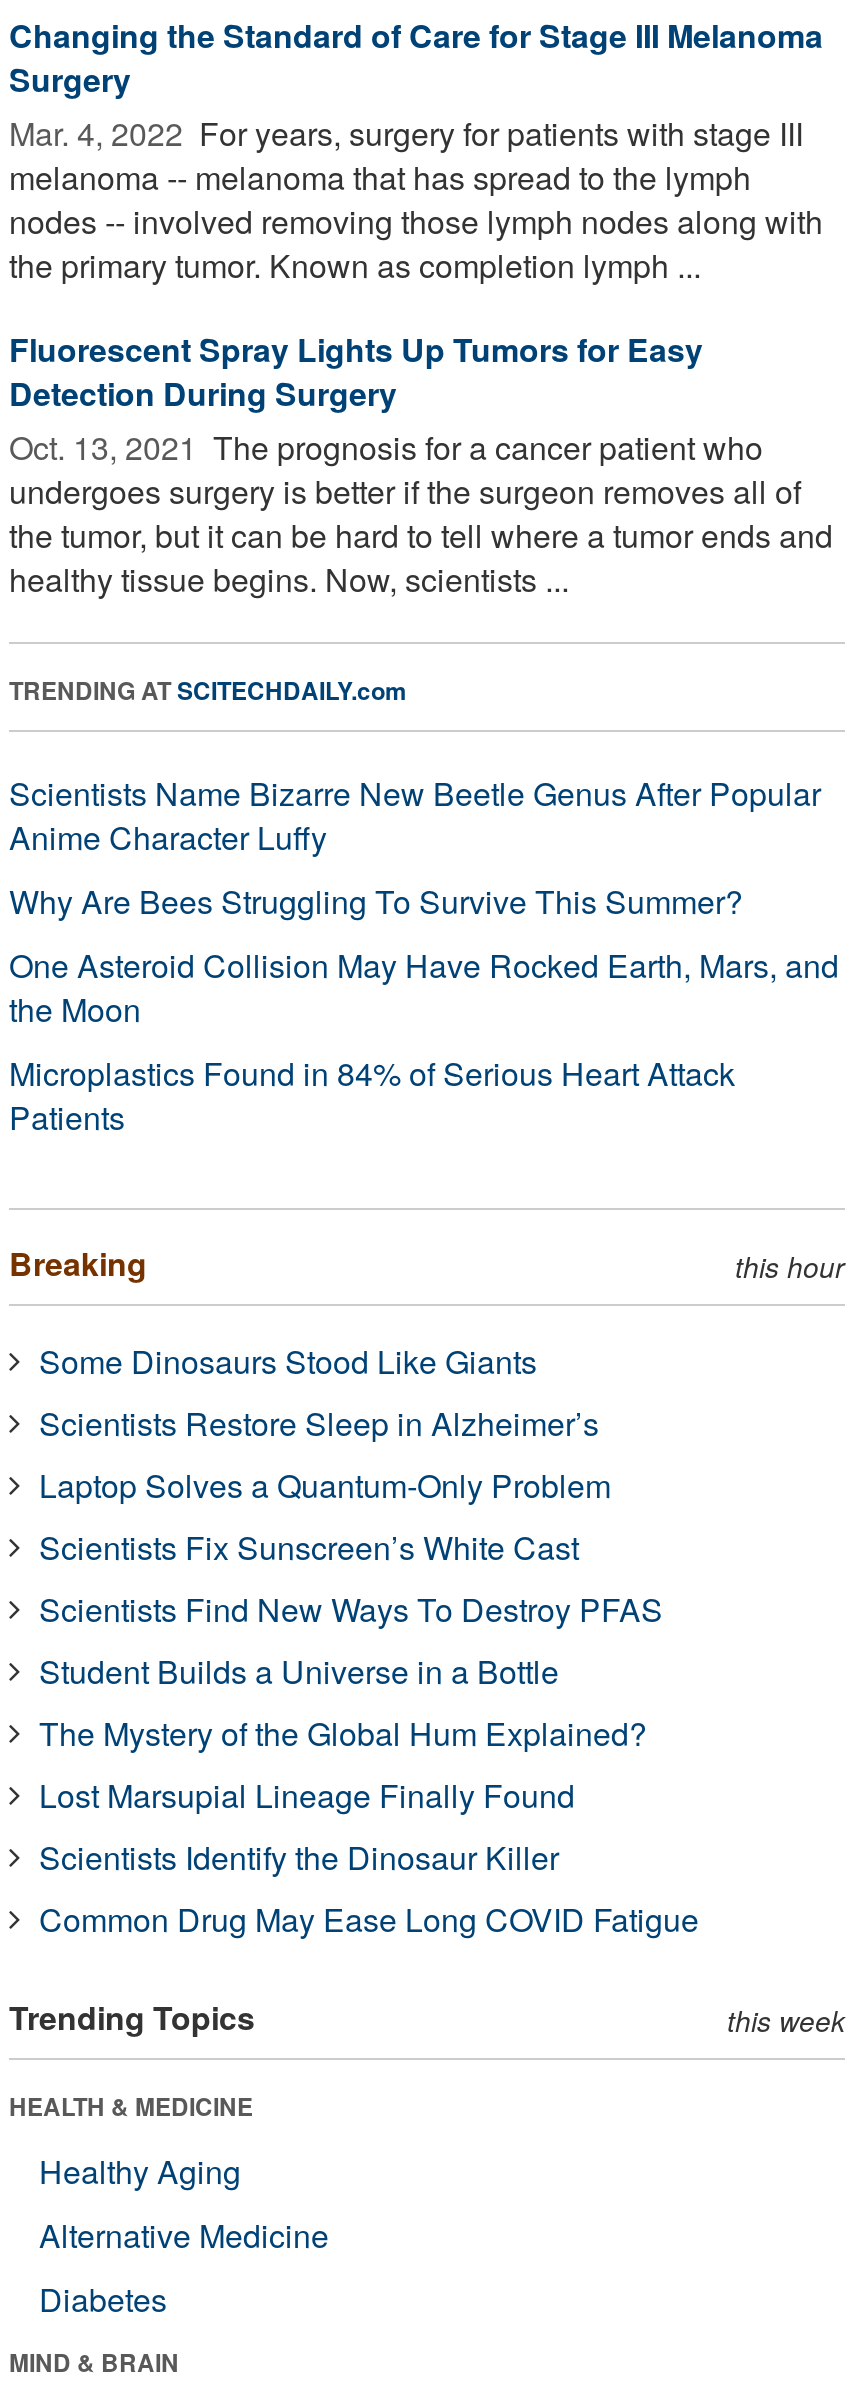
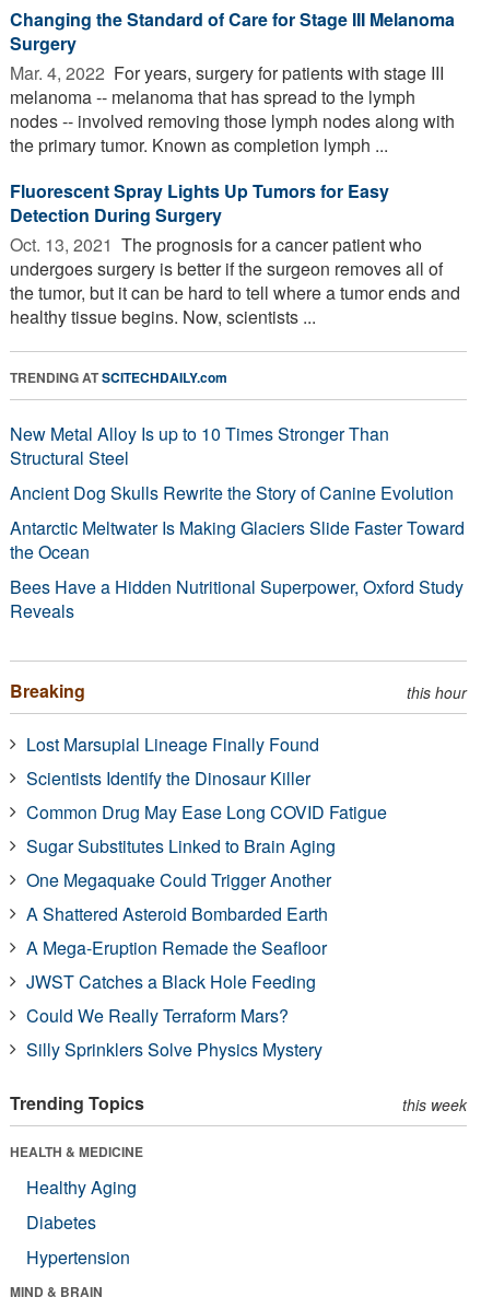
- Scientists Name Bizarre New Beetle Genus After Popular
- Anime Character Luffy
- Why Are Bees Struggling To Survive This Summer?
- One Asteroid Collision May Have Rocked Earth, Mars, and
- the Moon
- Microplastics Found in 84% of Serious Heart Attack
- Patients
+ New Metal Alloy Is up to 10 Times Stronger Than
+ Structural Steel
+ Ancient Dog Skulls Rewrite the Story of Canine Evolution
+ Antarctic Meltwater Is Making Glaciers Slide Faster Toward
+ the Ocean
+ Bees Have a Hidden Nutritional Superpower, Oxford Study
+ Reveals

- Some Dinosaurs Stood Like Giants
- Scientists Restore Sleep in Alzheimer’s
- Laptop Solves a Quantum-Only Problem
- Scientists Fix Sunscreen’s White Cast
- Scientists Find New Ways To Destroy PFAS
- Student Builds a Universe in a Bottle
- The Mystery of the Global Hum Explained?

moved up: Lost Marsupial Lineage Finally Found | Scientists Identify the Dinosaur Killer | Common Drug May Ease Long COVID Fatigue

+ Sugar Substitutes Linked to Brain Aging
+ One Megaquake Could Trigger Another
+ A Shattered Asteroid Bombarded Earth
+ A Mega-Eruption Remade the Seafloor
+ JWST Catches a Black Hole Feeding
+ Could We Really Terraform Mars?
+ Silly Sprinklers Solve Physics Mystery

- Alternative Medicine

moved up: Diabetes

+ Hypertension
